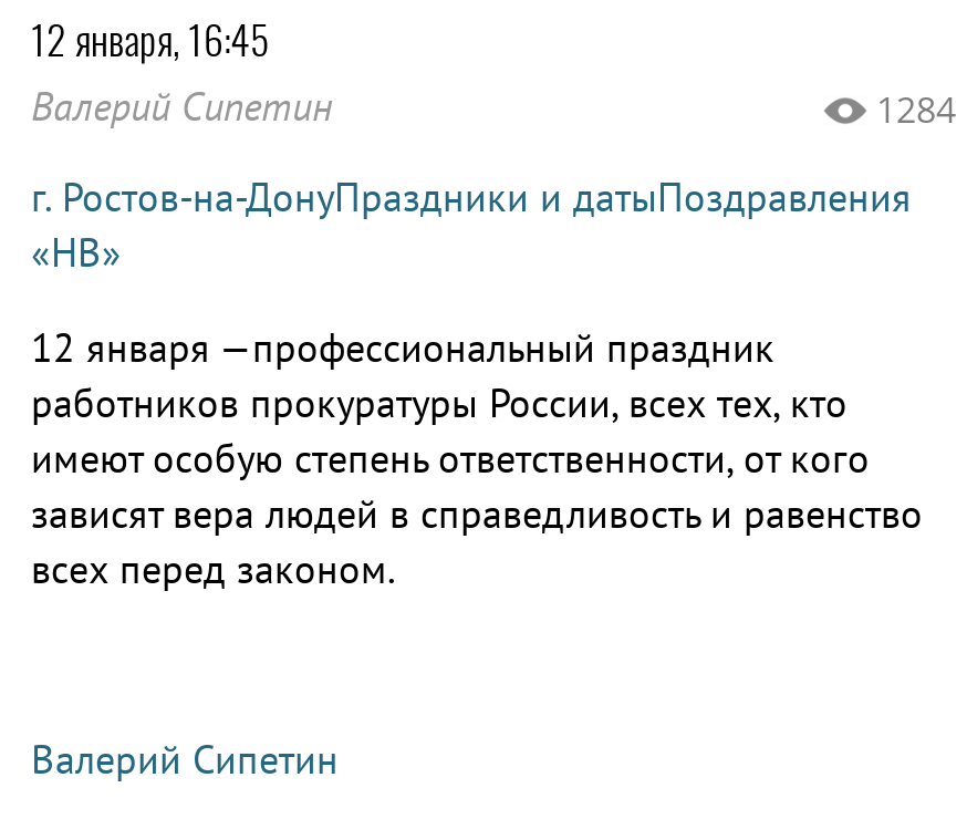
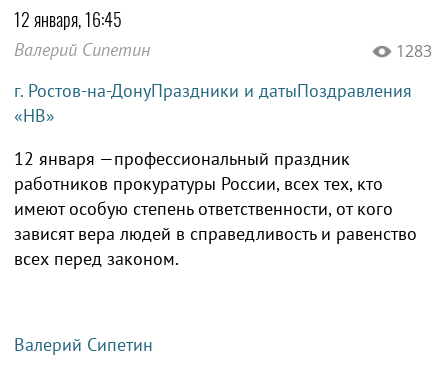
- 1284
+ 1283
